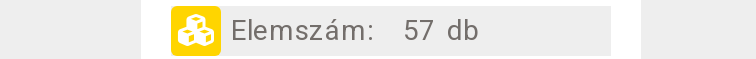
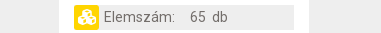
- Elemszám: 57 db
+ Elemszám: 65 db
